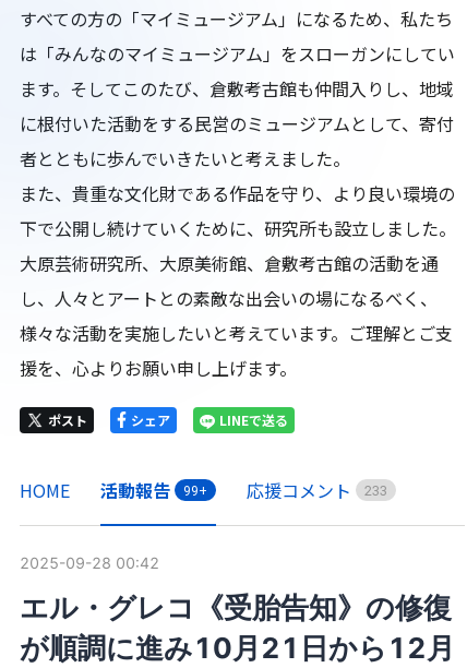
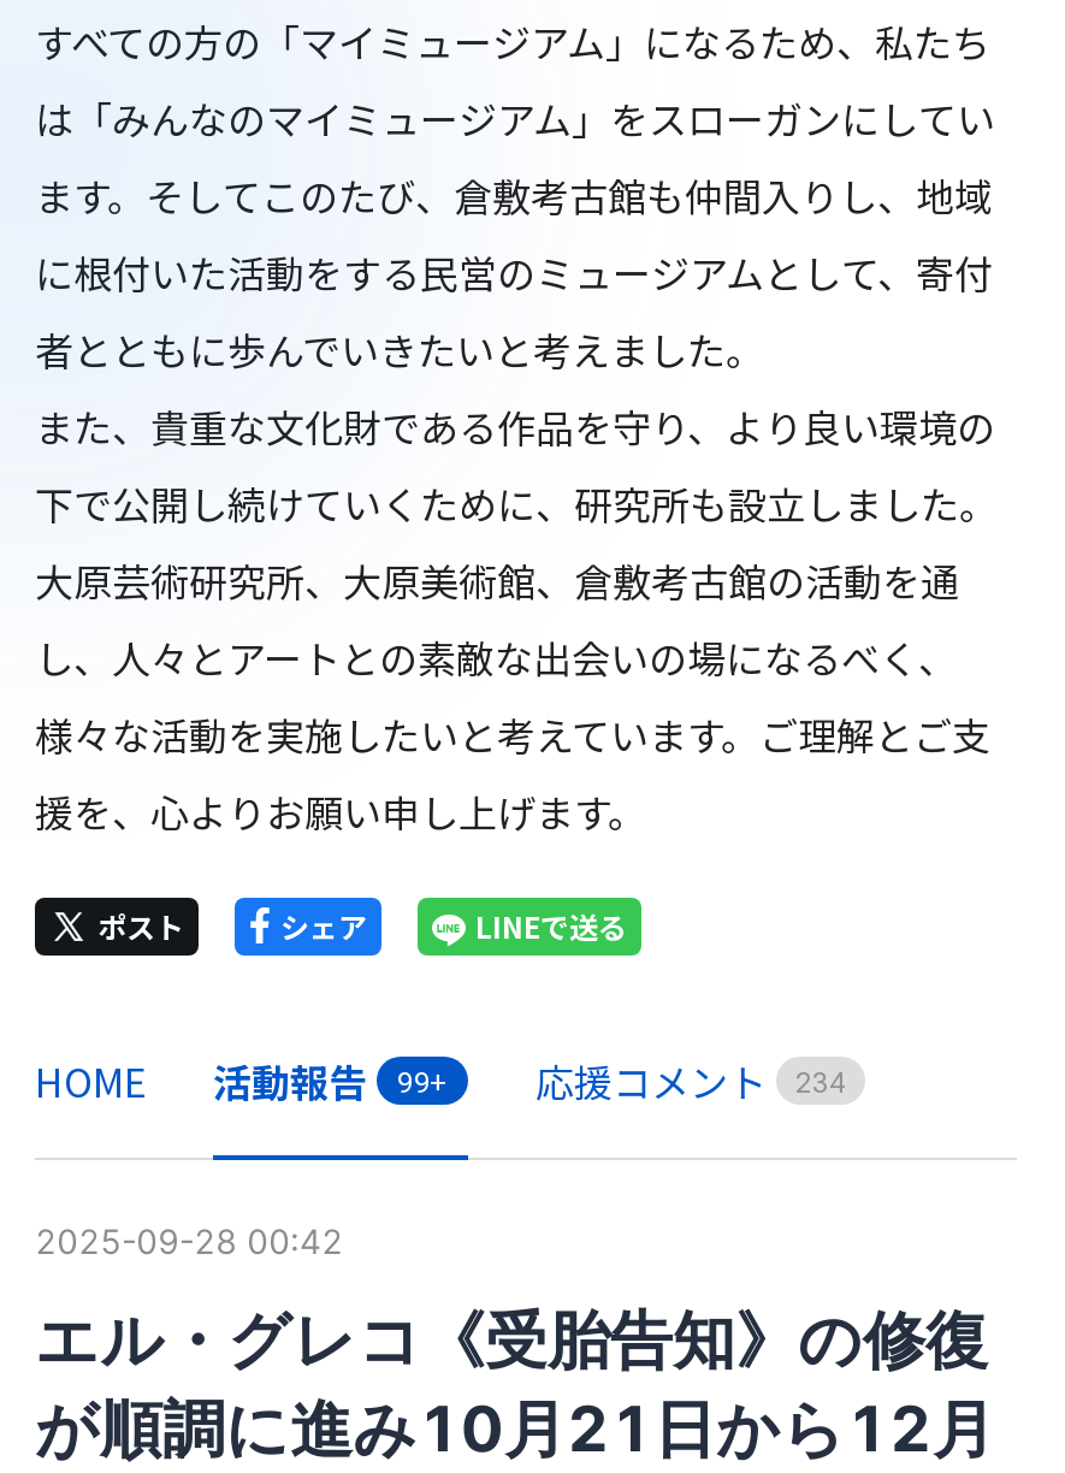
- 応援コメント 233
+ 応援コメント 234
